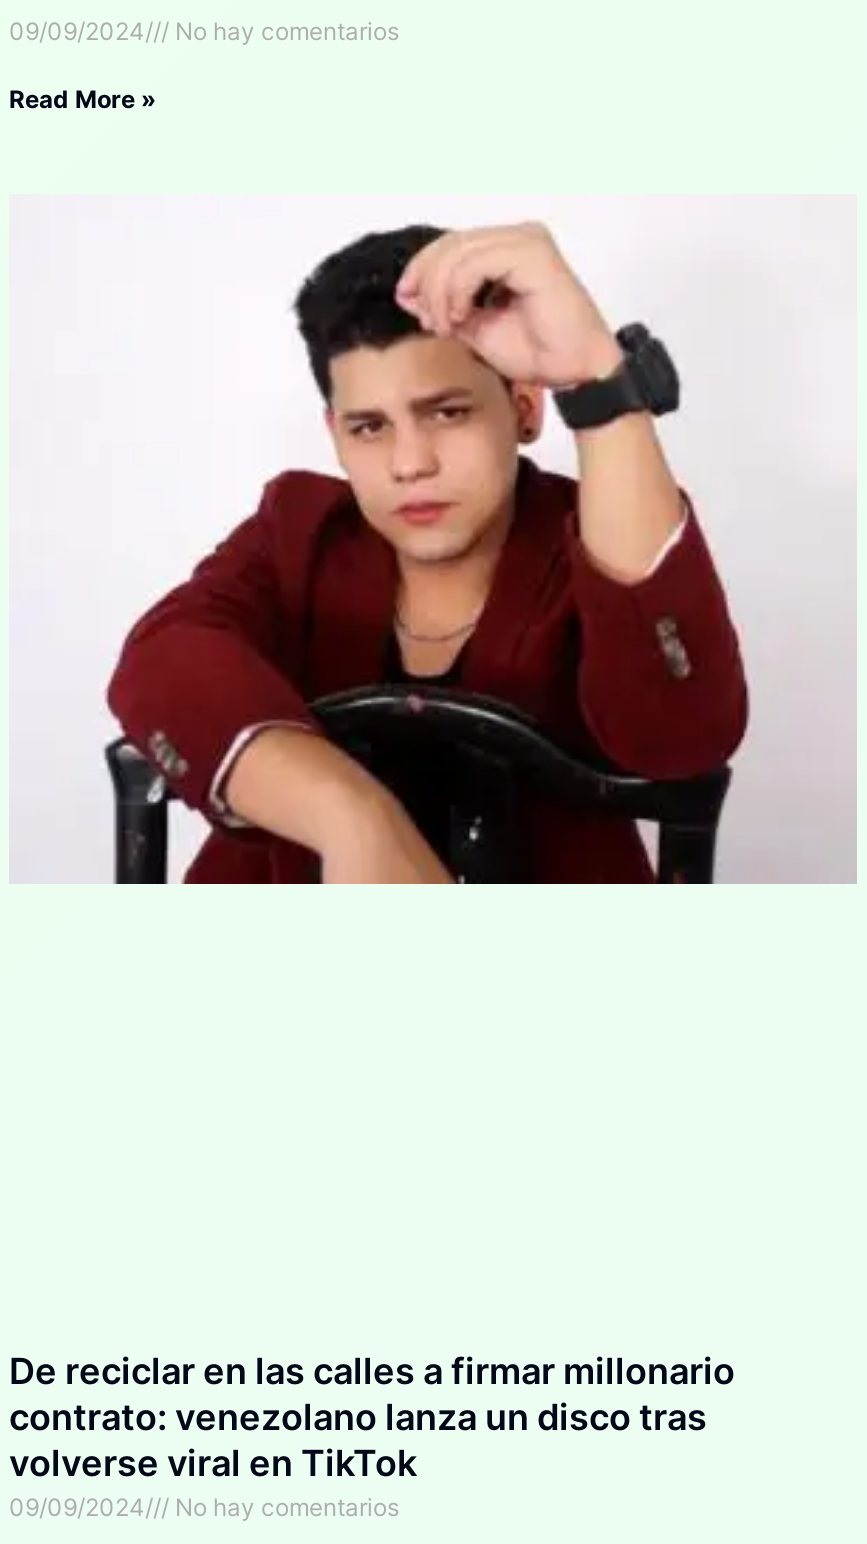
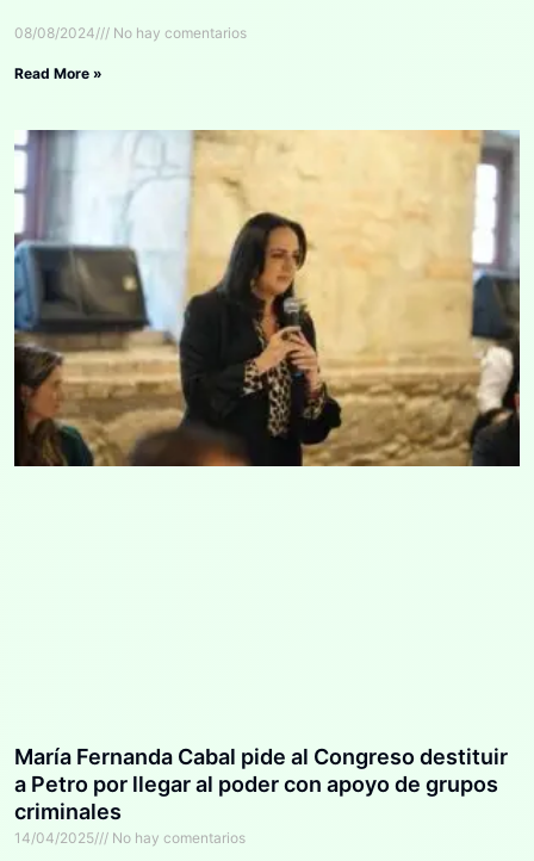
- 09/09/2024 No hay comentarios
+ 08/08/2024 No hay comentarios

- [image]
+ [image]

- De reciclar en las calles a firmar millonario
- contrato: venezolano lanza un disco tras
- volverse viral en TikTok
- 09/09/2024
+ María Fernanda Cabal pide al Congreso destituir
+ a Petro por llegar al poder con apoyo de grupos
+ criminales
+ 14/04/2025
